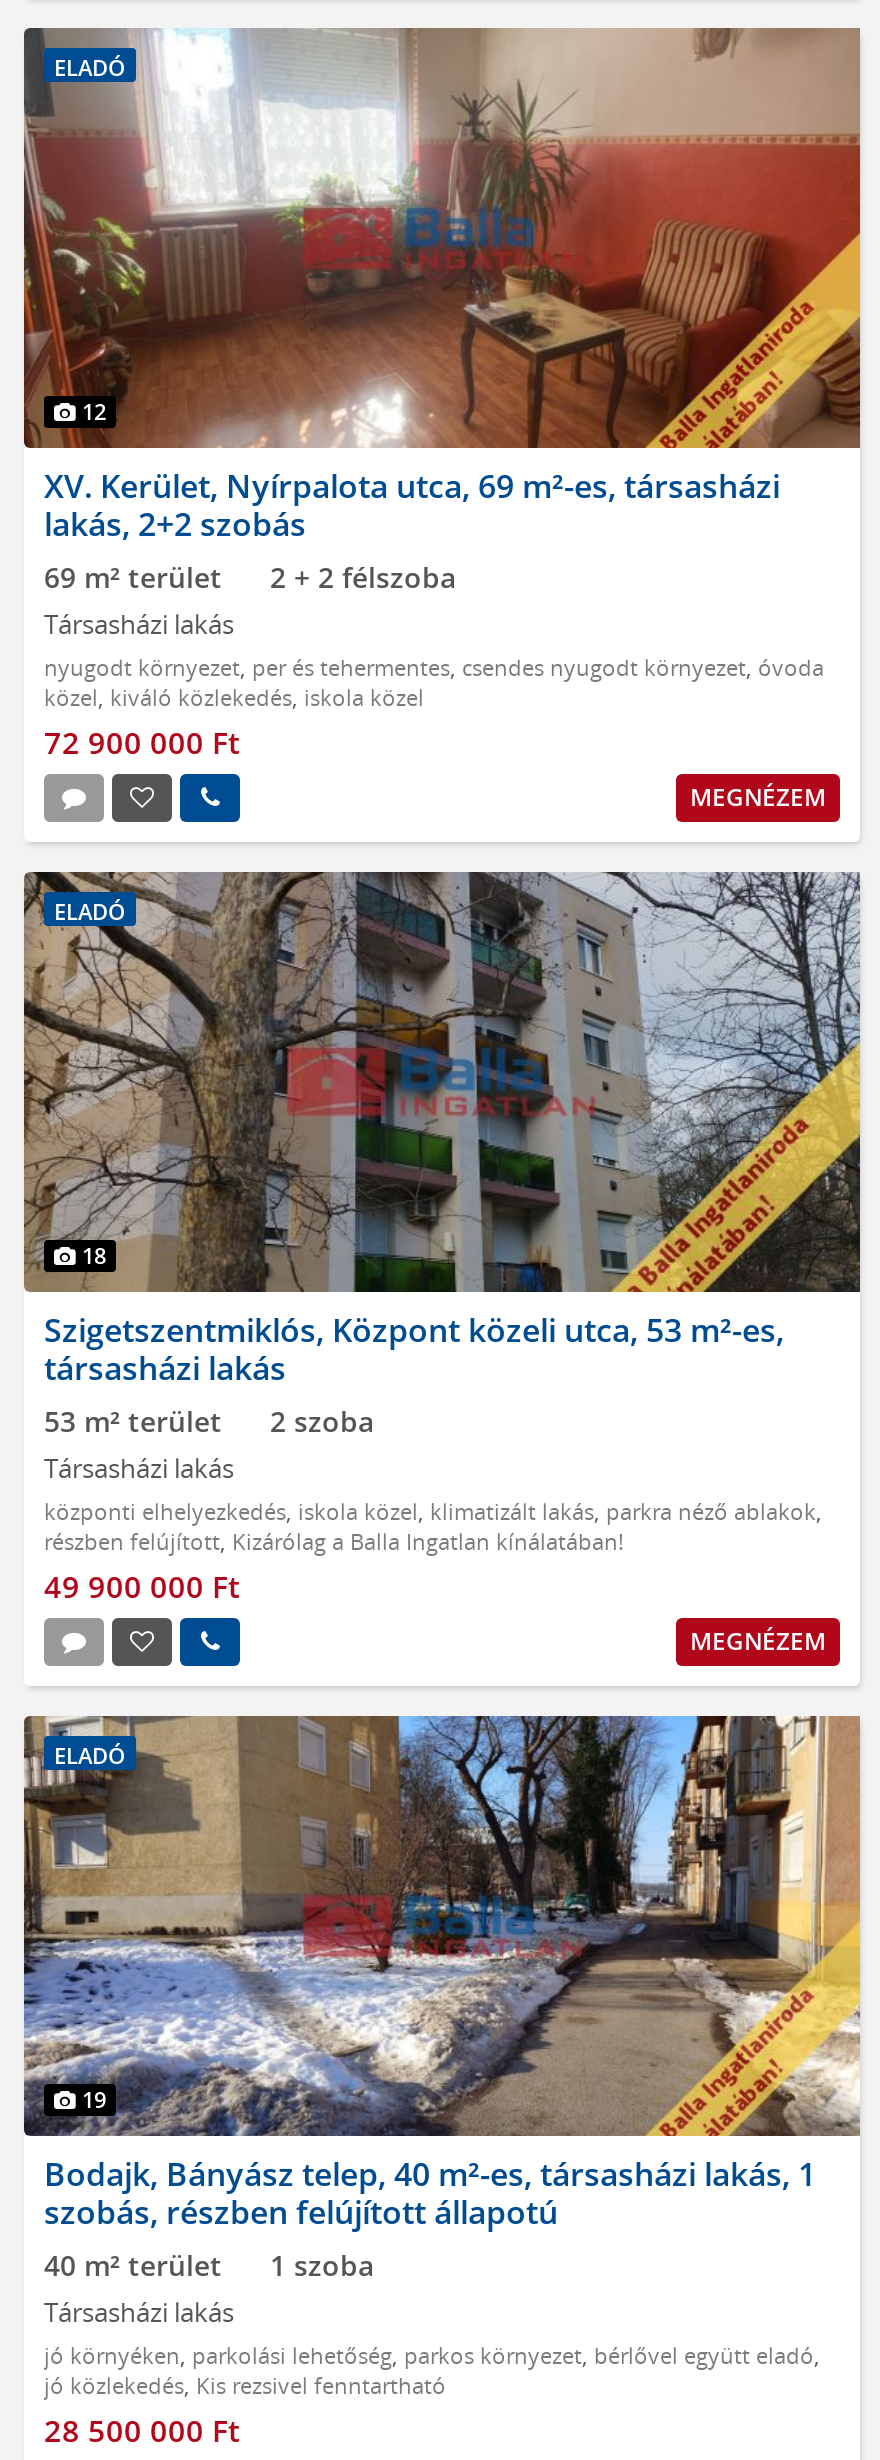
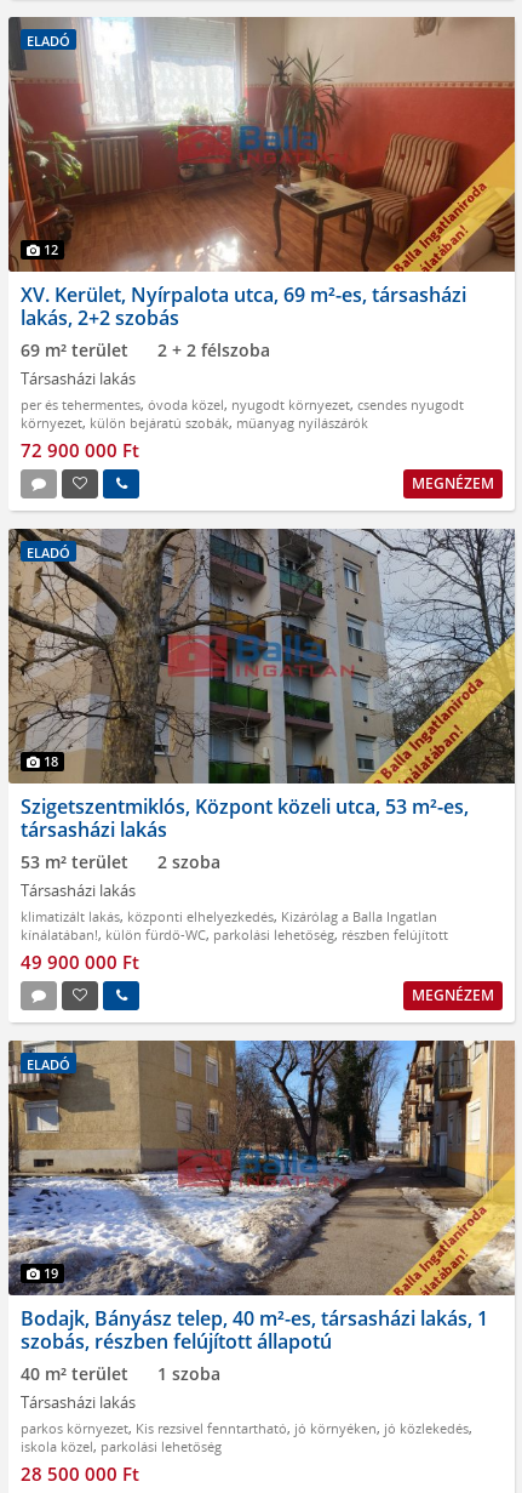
- nyugodt környezet, per és tehermentes, csendes nyugodt környezet, óvoda
- közel, kiváló közlekedés, iskola közel
+ per és tehermentes, óvoda közel, nyugodt környezet, csendes nyugodt
+ környezet, külön bejáratú szobák, műanyag nyílászárók

- központi elhelyezkedés, iskola közel, klimatizált lakás, parkra néző ablakok,
- részben felújított, Kizárólag a Balla Ingatlan kínálatában!
+ klimatizált lakás, központi elhelyezkedés, Kizárólag a Balla Ingatlan
+ kínálatában!, külön fürdő-WC, parkolási lehetőség, részben felújított

- jó környéken, parkolási lehetőség, parkos környezet, bérlővel együtt eladó,
- jó közlekedés, Kis rezsivel fenntartható
+ parkos környezet, Kis rezsivel fenntartható, jó környéken, jó közlekedés,
+ iskola közel, parkolási lehetőség
